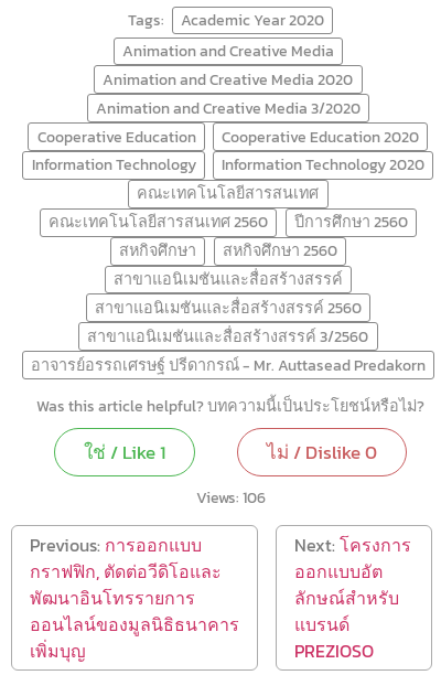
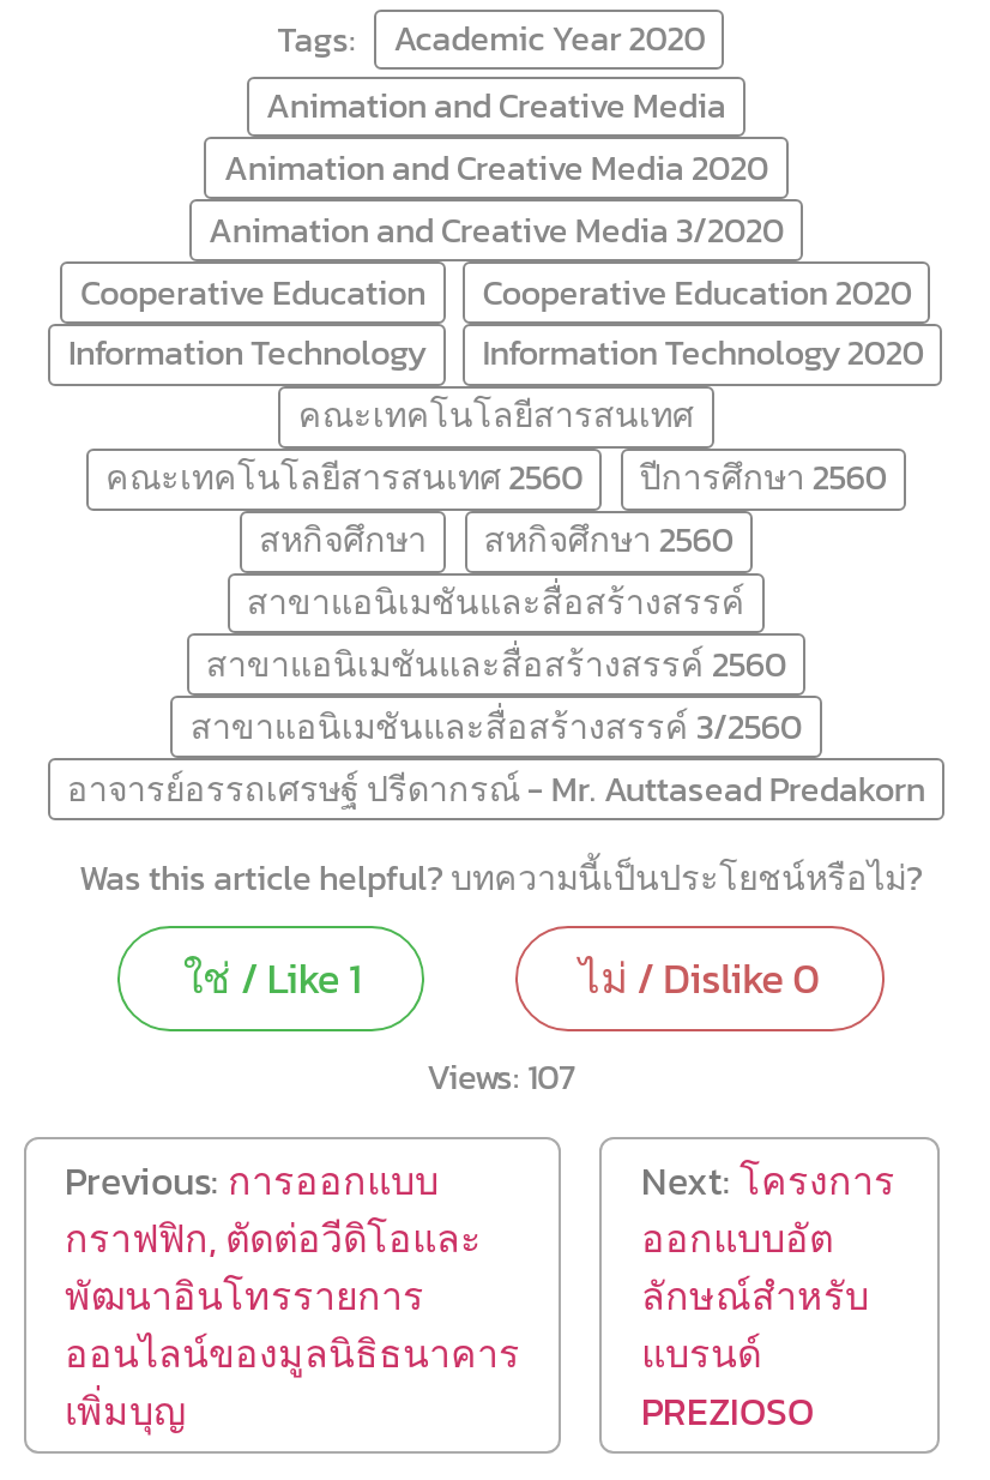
- Views: 106
+ Views: 107
